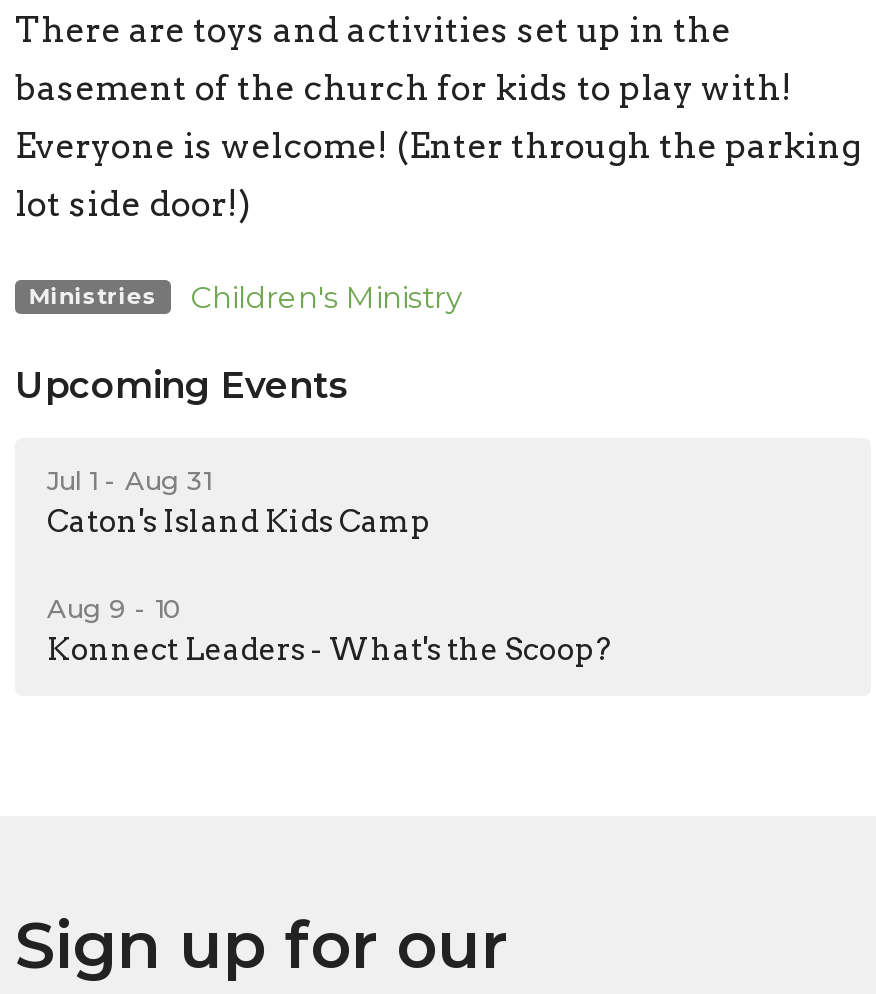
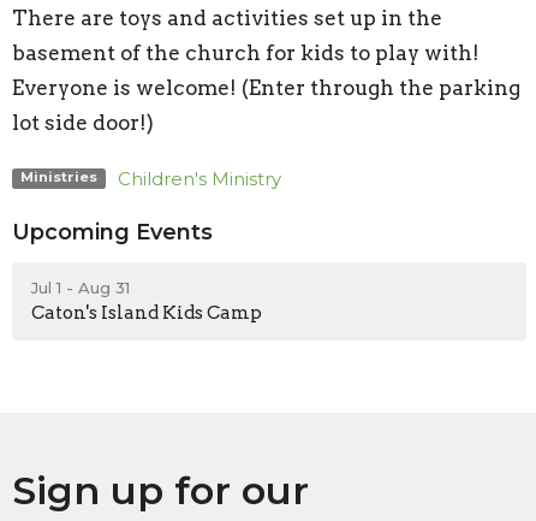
- Aug 9 - 10
- Konnect Leaders - What's the Scoop?
